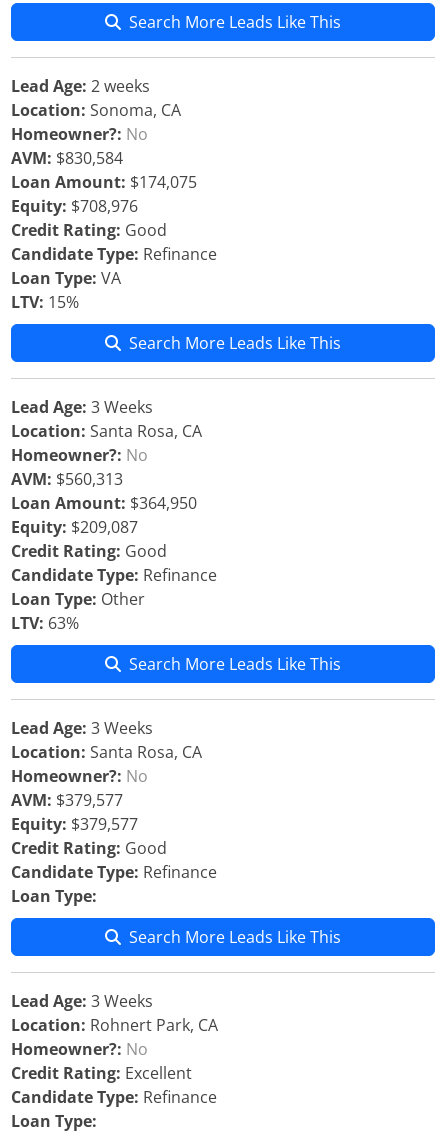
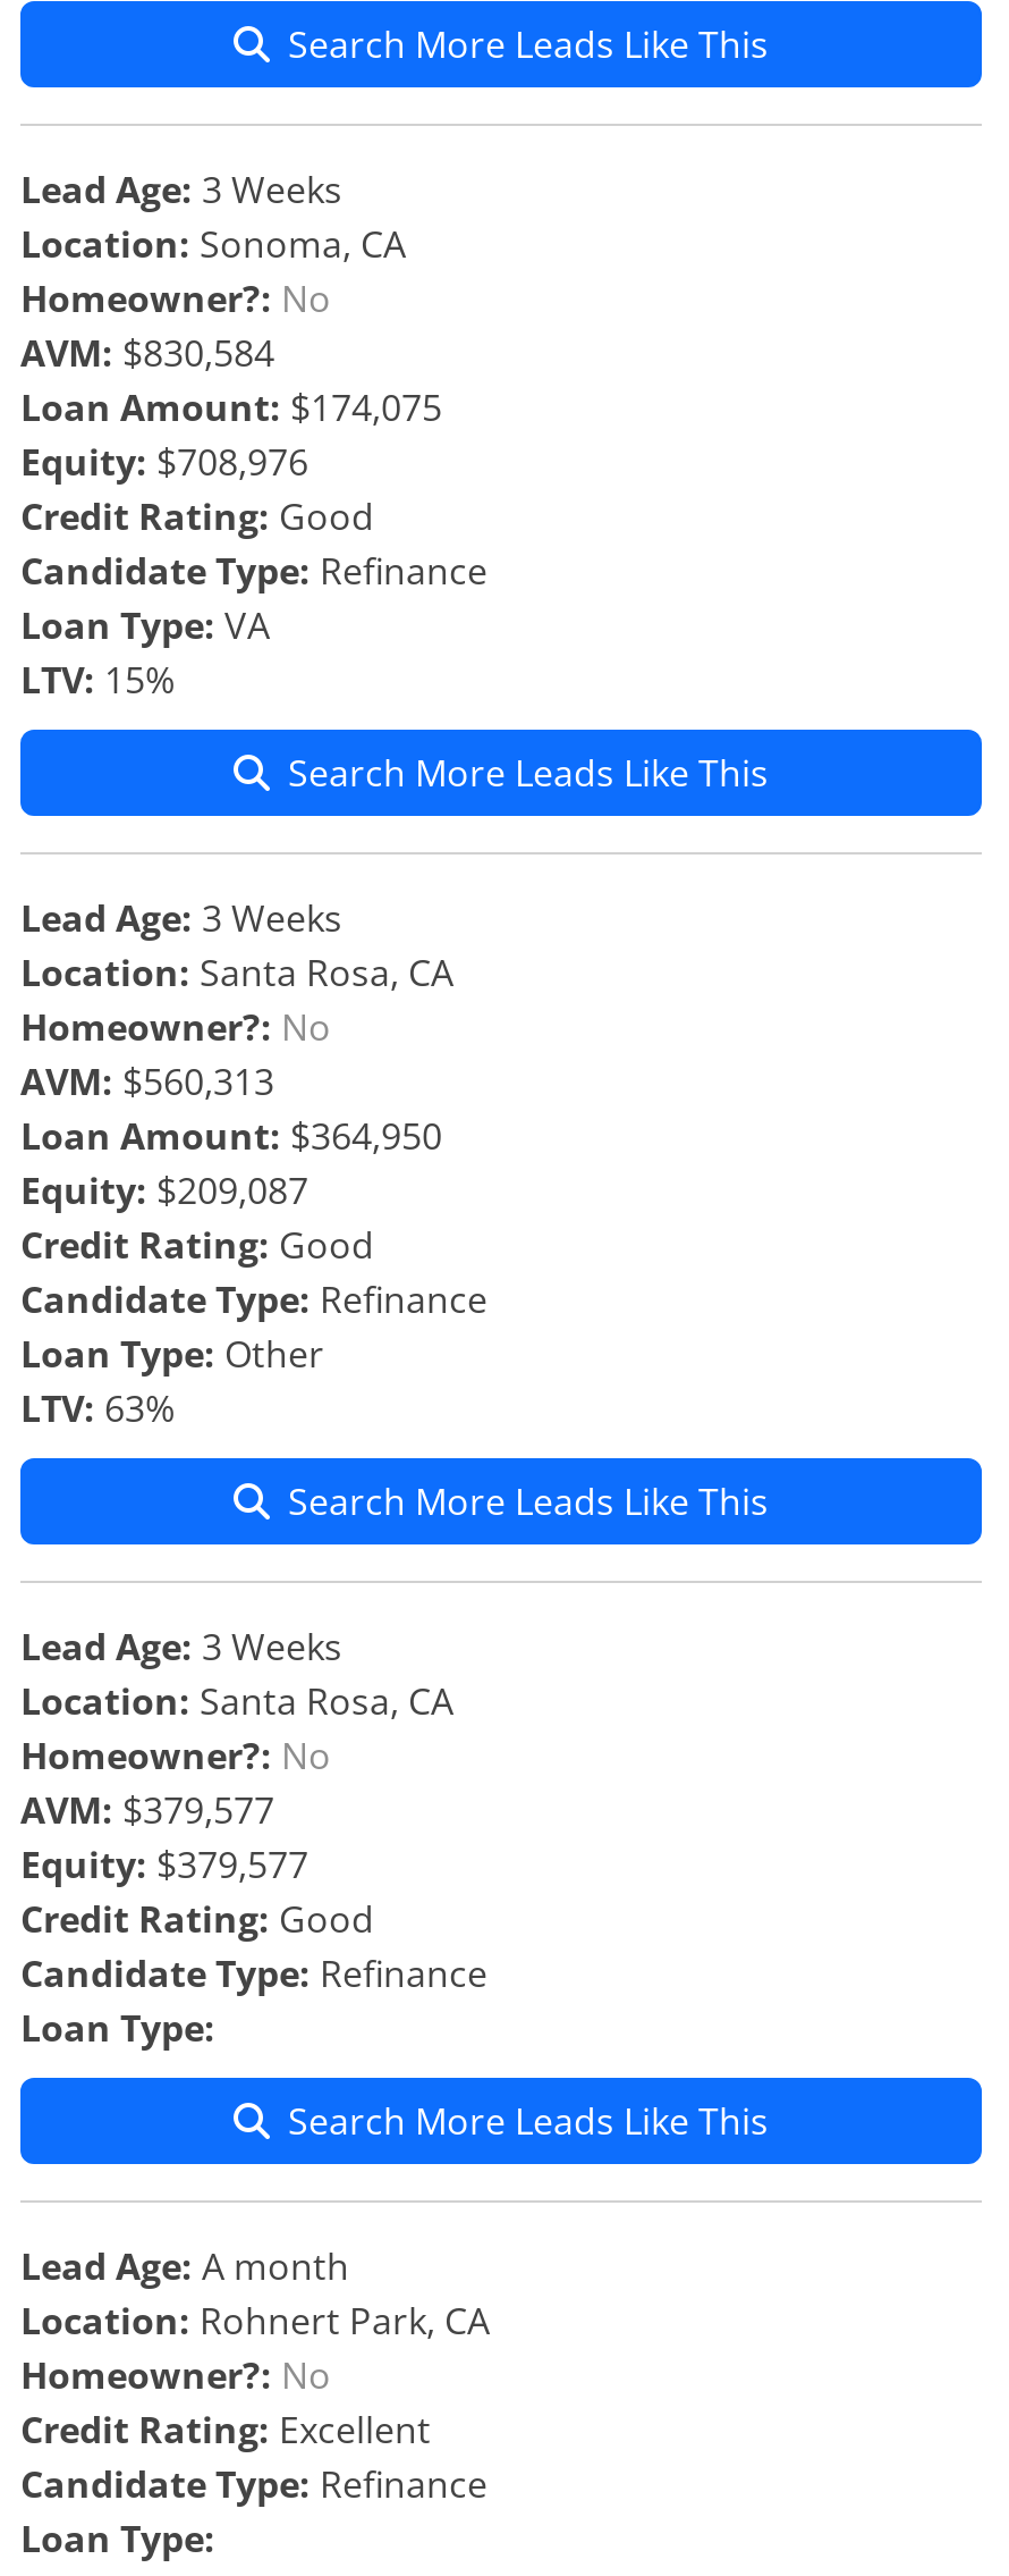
- Lead Age: 2 weeks
+ Lead Age: 3 Weeks

- Lead Age: 3 Weeks
+ Lead Age: A month
